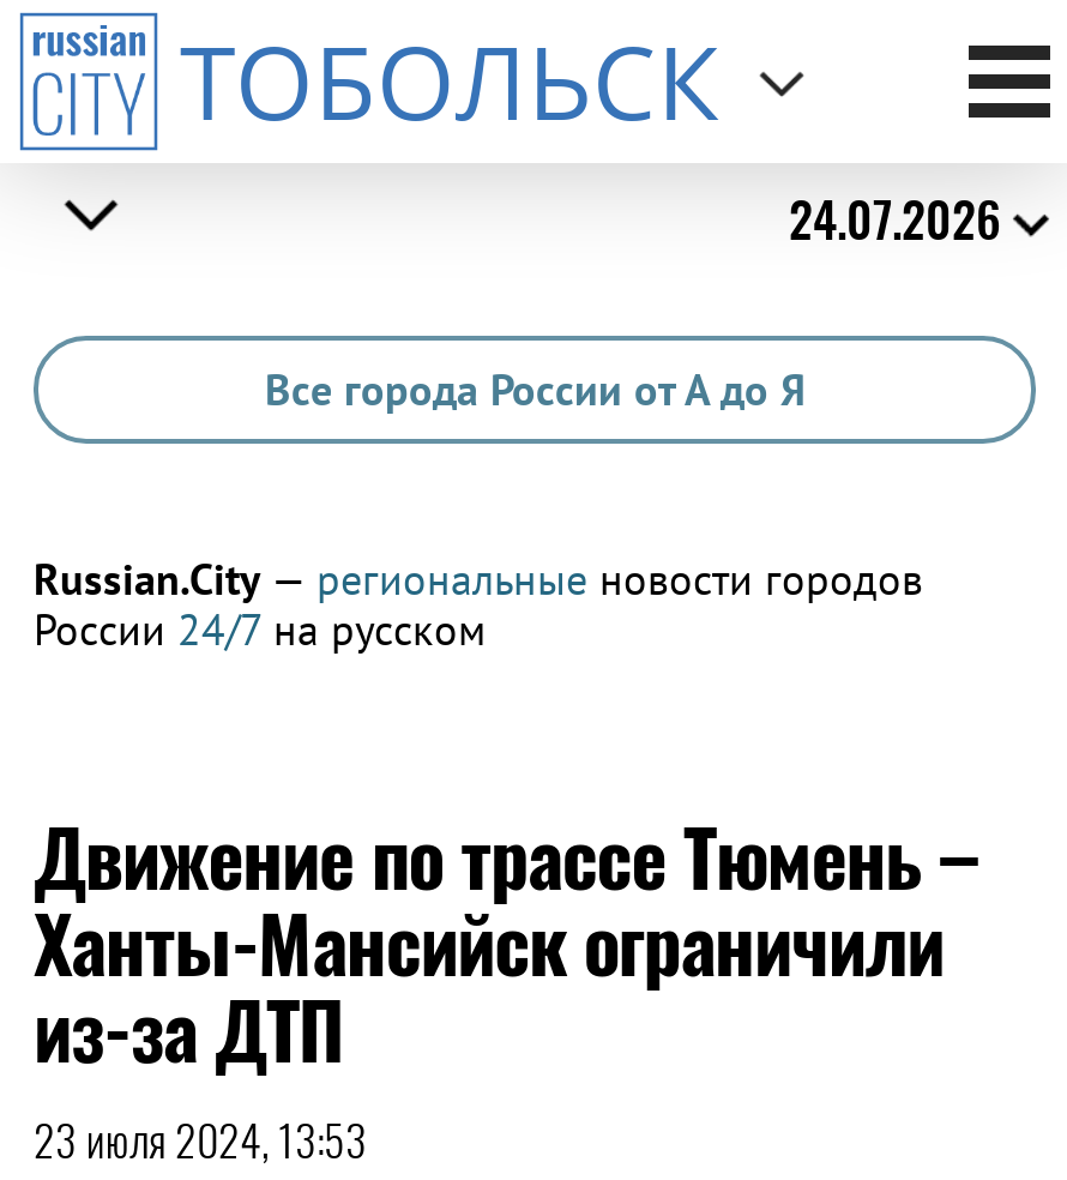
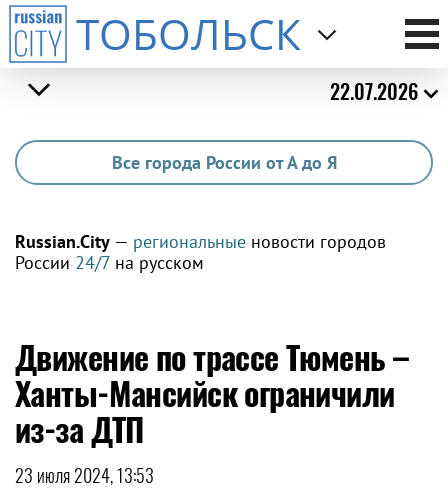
- 24.07.2026
+ 22.07.2026
